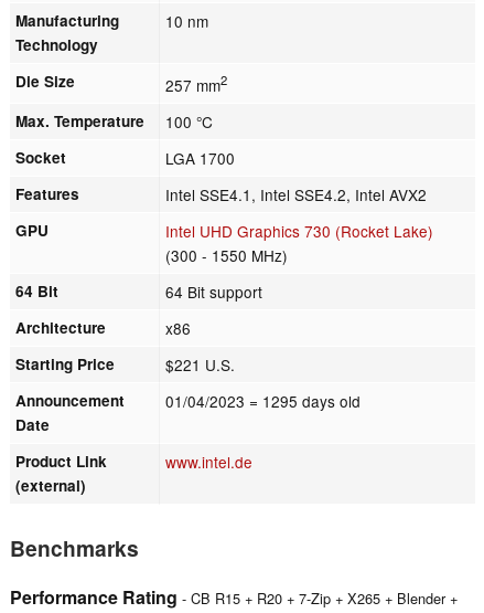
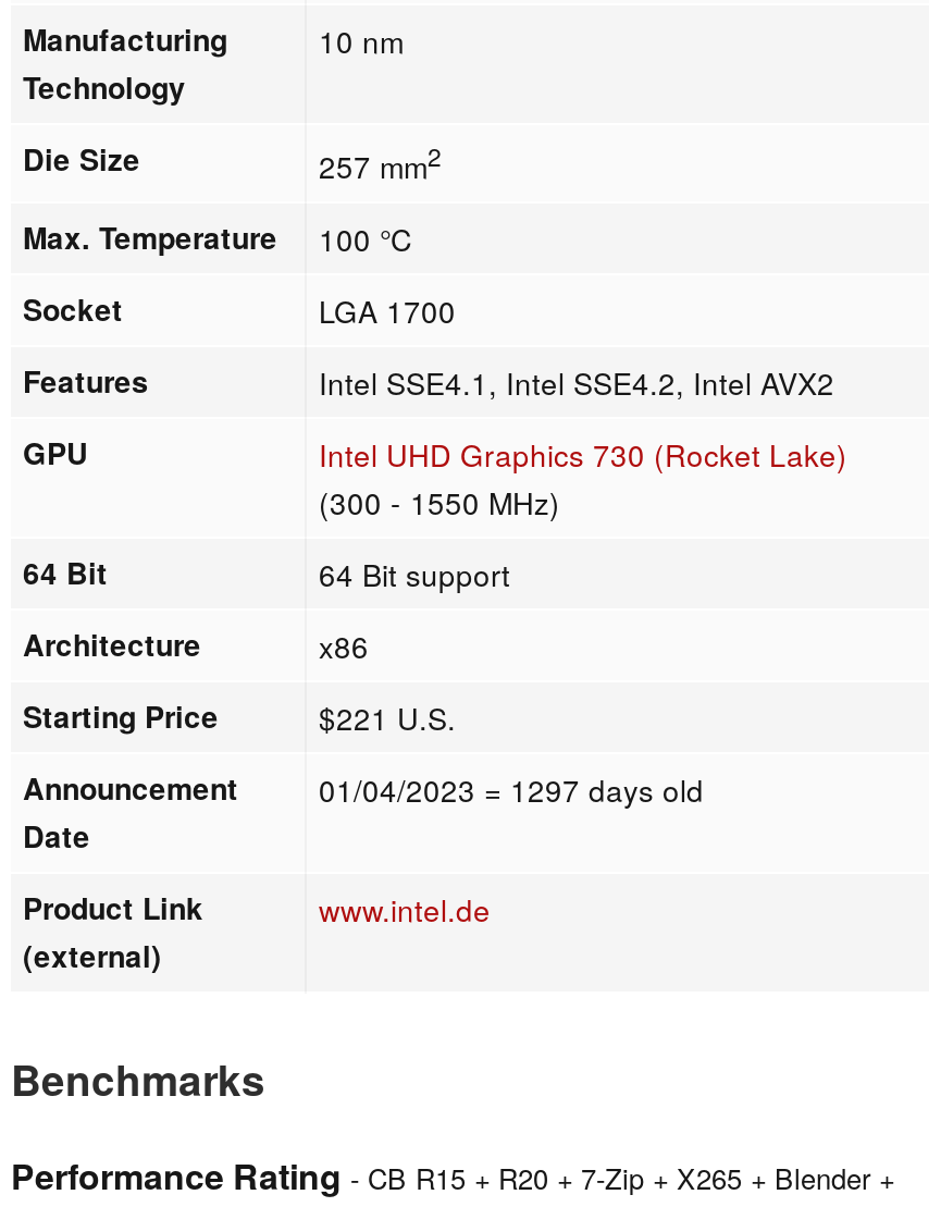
- Announcement 01/04/2023 = 1295 days old
+ Announcement 01/04/2023 = 1297 days old
